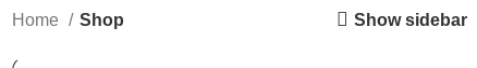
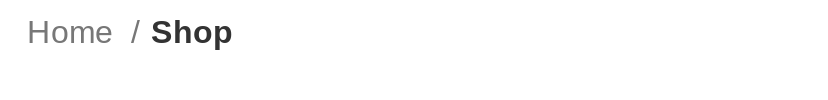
- Show sidebar
